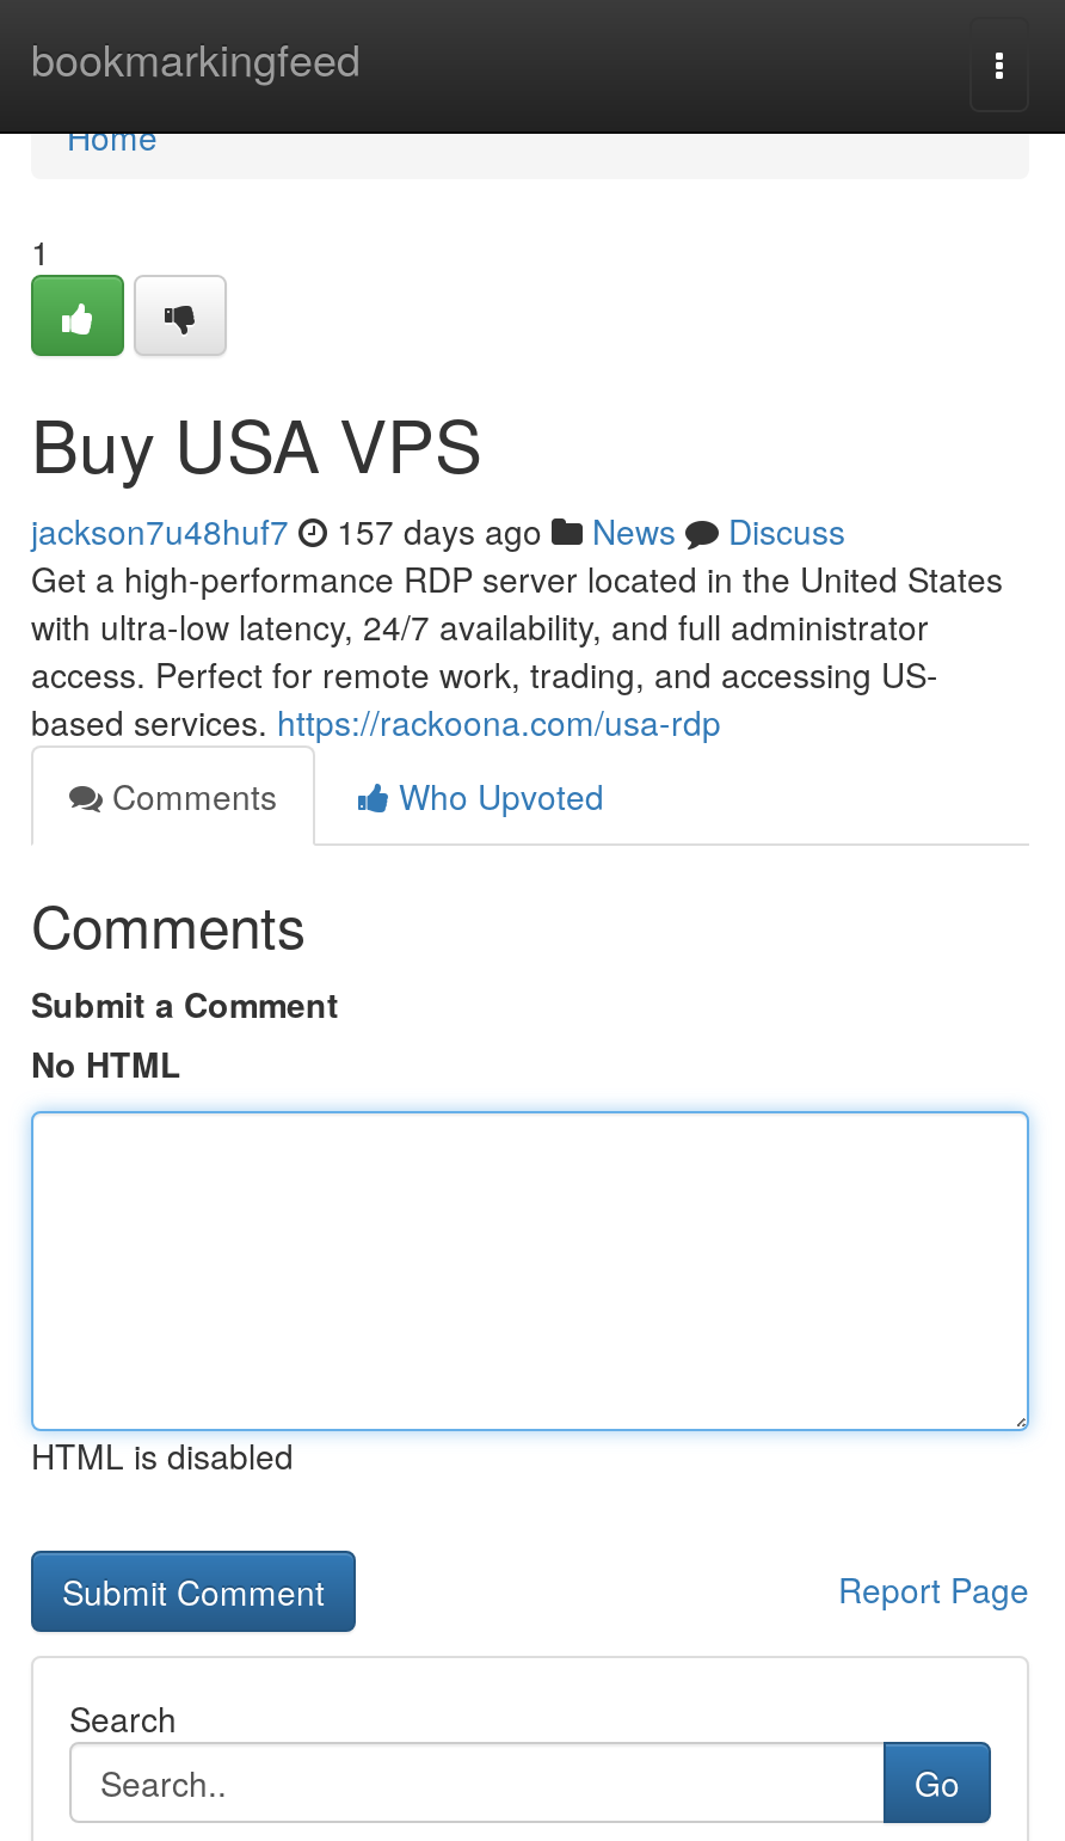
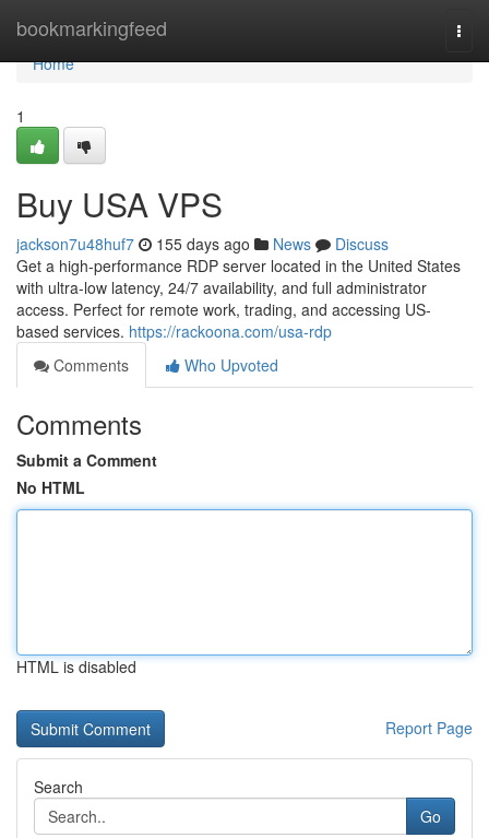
- jackson7u48huf7 157 days ago News Discuss
+ jackson7u48huf7 155 days ago News Discuss
